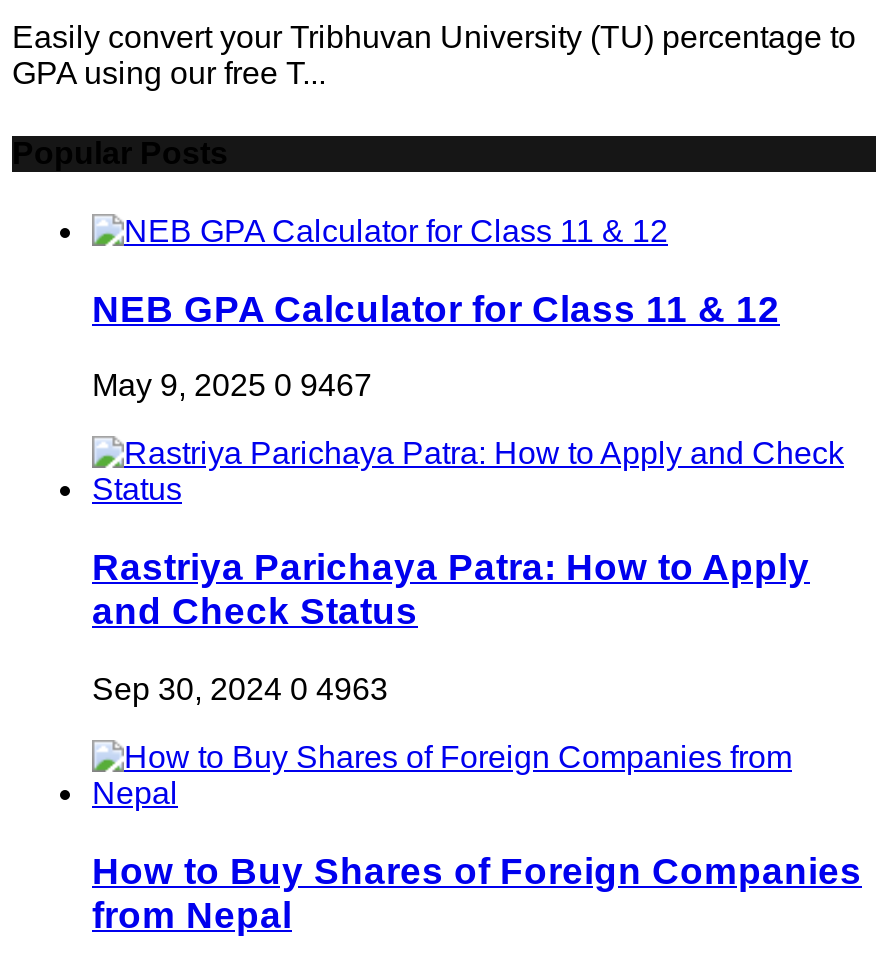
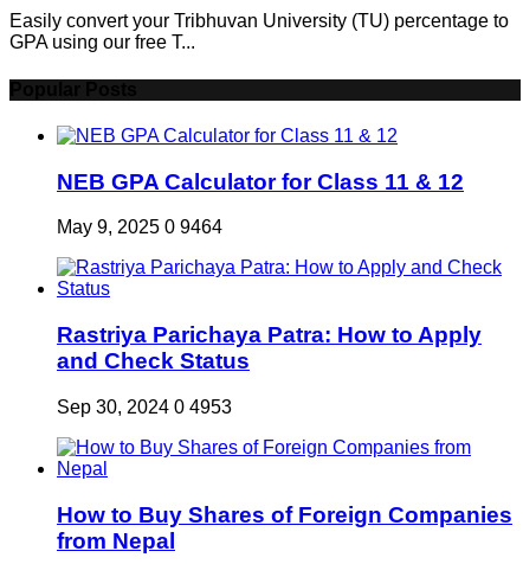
- May 9, 2025 0 9467
+ May 9, 2025 0 9464

- Sep 30, 2024 0 4963
+ Sep 30, 2024 0 4953
